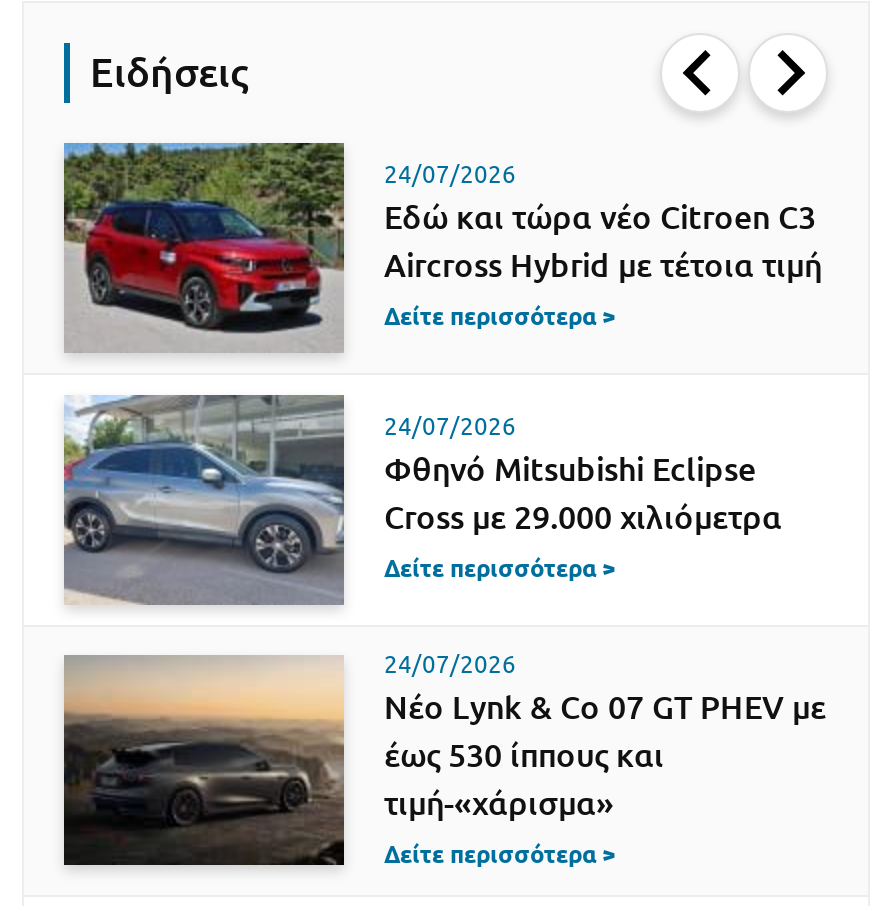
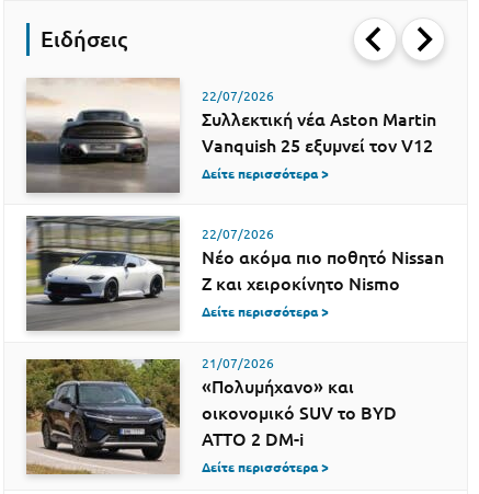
- [image]
- 24/07/2026
- Εδώ και τώρα νέο Citroen C3
- Aircross Hybrid με τέτοια τιμή
+ [image]
+ 22/07/2026
+ Συλλεκτική νέα Aston Martin
+ Vanquish 25 εξυμνεί τον V12

- [image]
- 24/07/2026
- Φθηνό Mitsubishi Eclipse
- Cross με 29.000 χιλιόμετρα
+ [image]
+ 22/07/2026
+ Νέο ακόμα πιο ποθητό Nissan
+ Z και χειροκίνητο Nismo

- [image]
- 24/07/2026
- Νέο Lynk & Co 07 GT PHEV με
- έως 530 ίππους και
- τιμή-«χάρισμα»
+ [image]
+ 21/07/2026
+ «Πολυμήχανο» και
+ οικονομικό SUV το BYD
+ ATTO 2 DM-i
